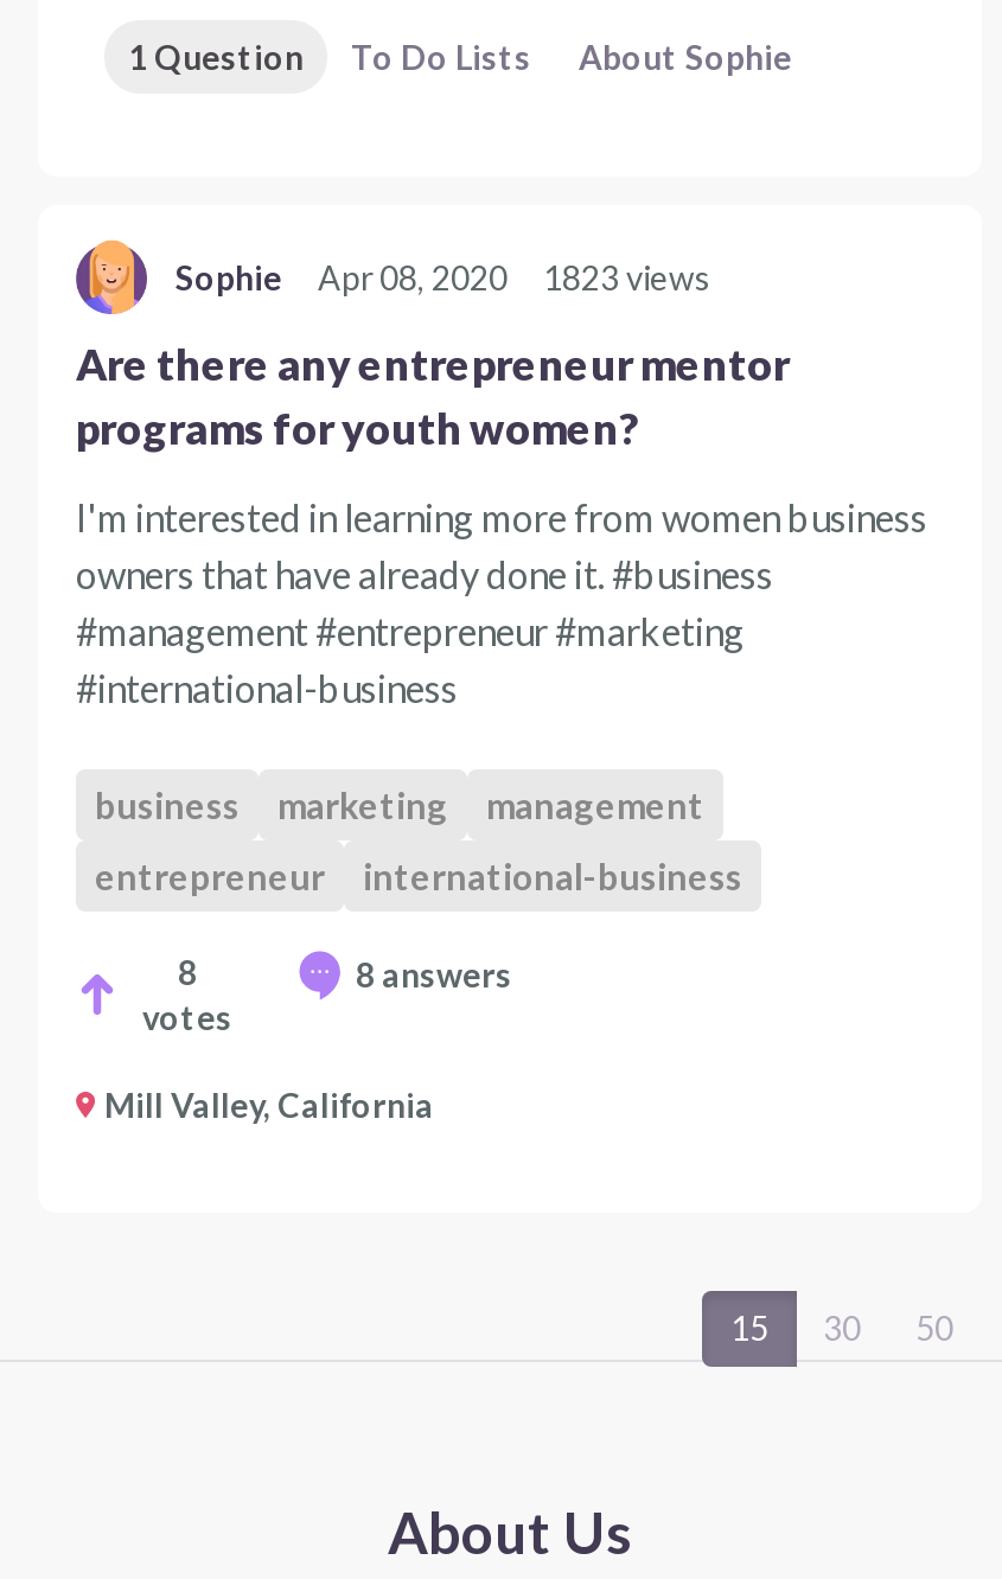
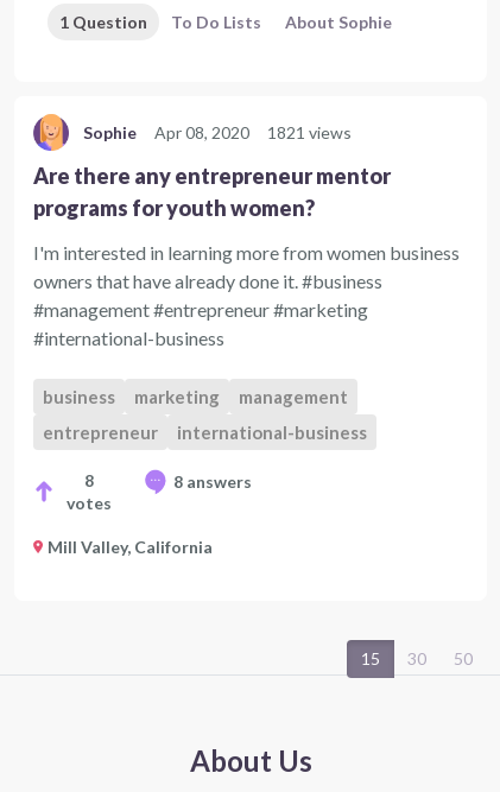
- Sophie Apr 08, 2020 1823 views
+ Sophie Apr 08, 2020 1821 views
